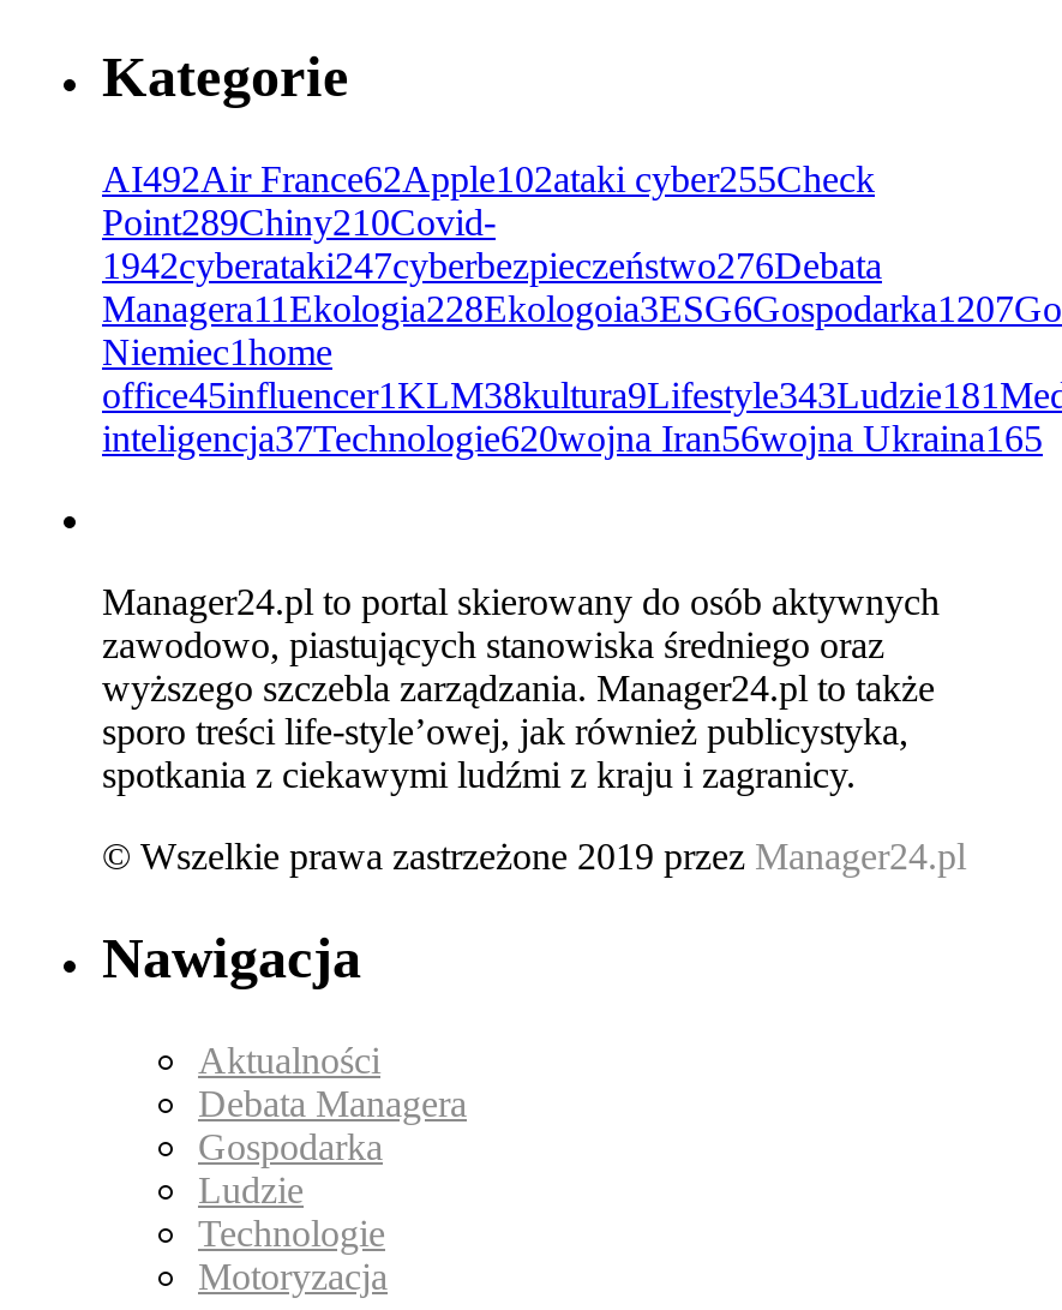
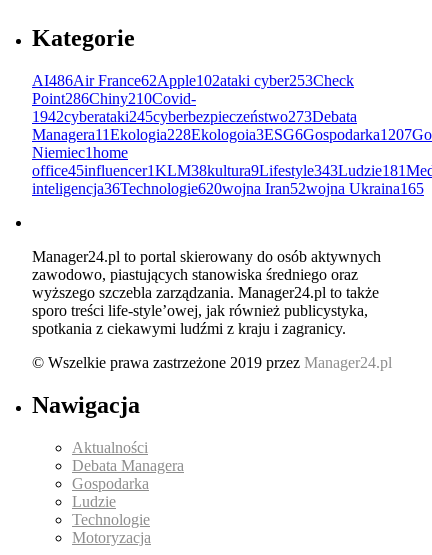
- AI492Air France62Apple102ataki cyber255Check
+ AI486Air France62Apple102ataki cyber253Check

- Point289Chiny210Covid-
+ Point286Chiny210Covid-

- 1942cyberataki247cyberbezpieczeństwo276Debata
+ 1942cyberataki245cyberbezpieczeństwo273Debata

- inteligencja37Technologie620wojna Iran56wojna Ukraina165
+ inteligencja36Technologie620wojna Iran52wojna Ukraina165
